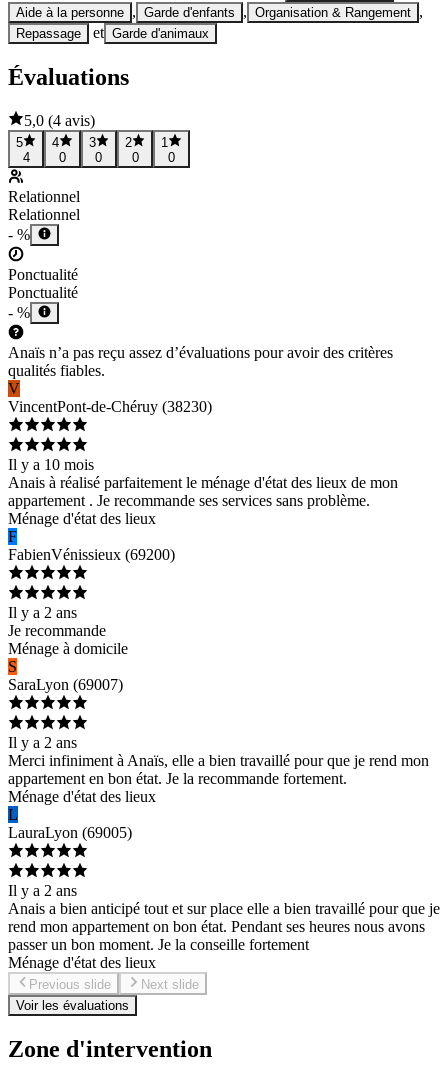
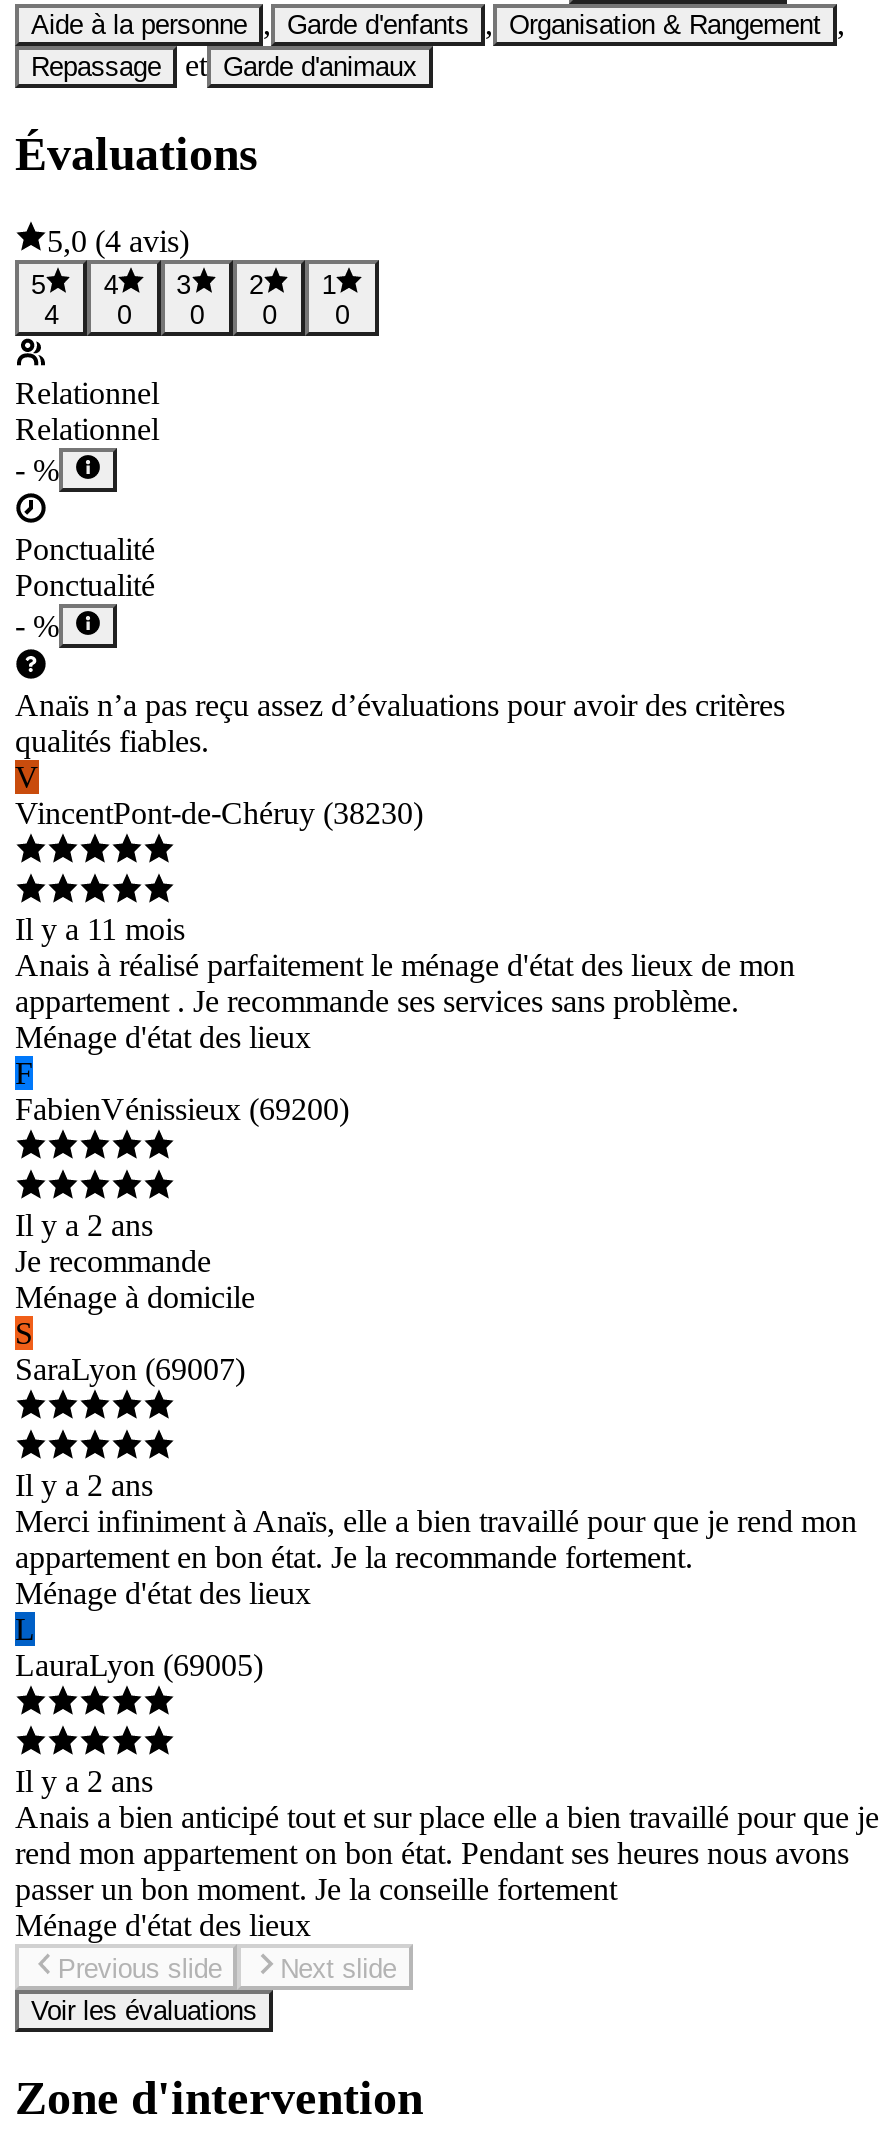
- Il y a 10 mois
+ Il y a 11 mois
